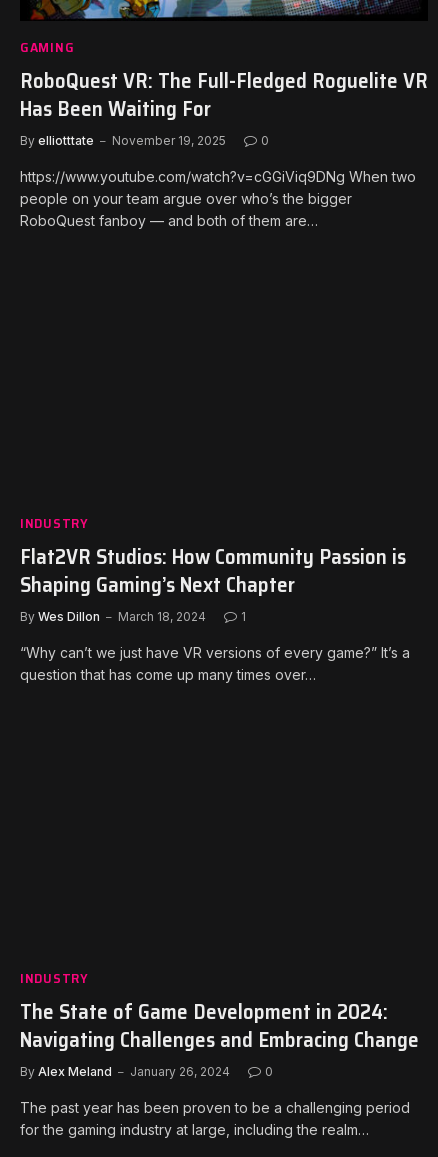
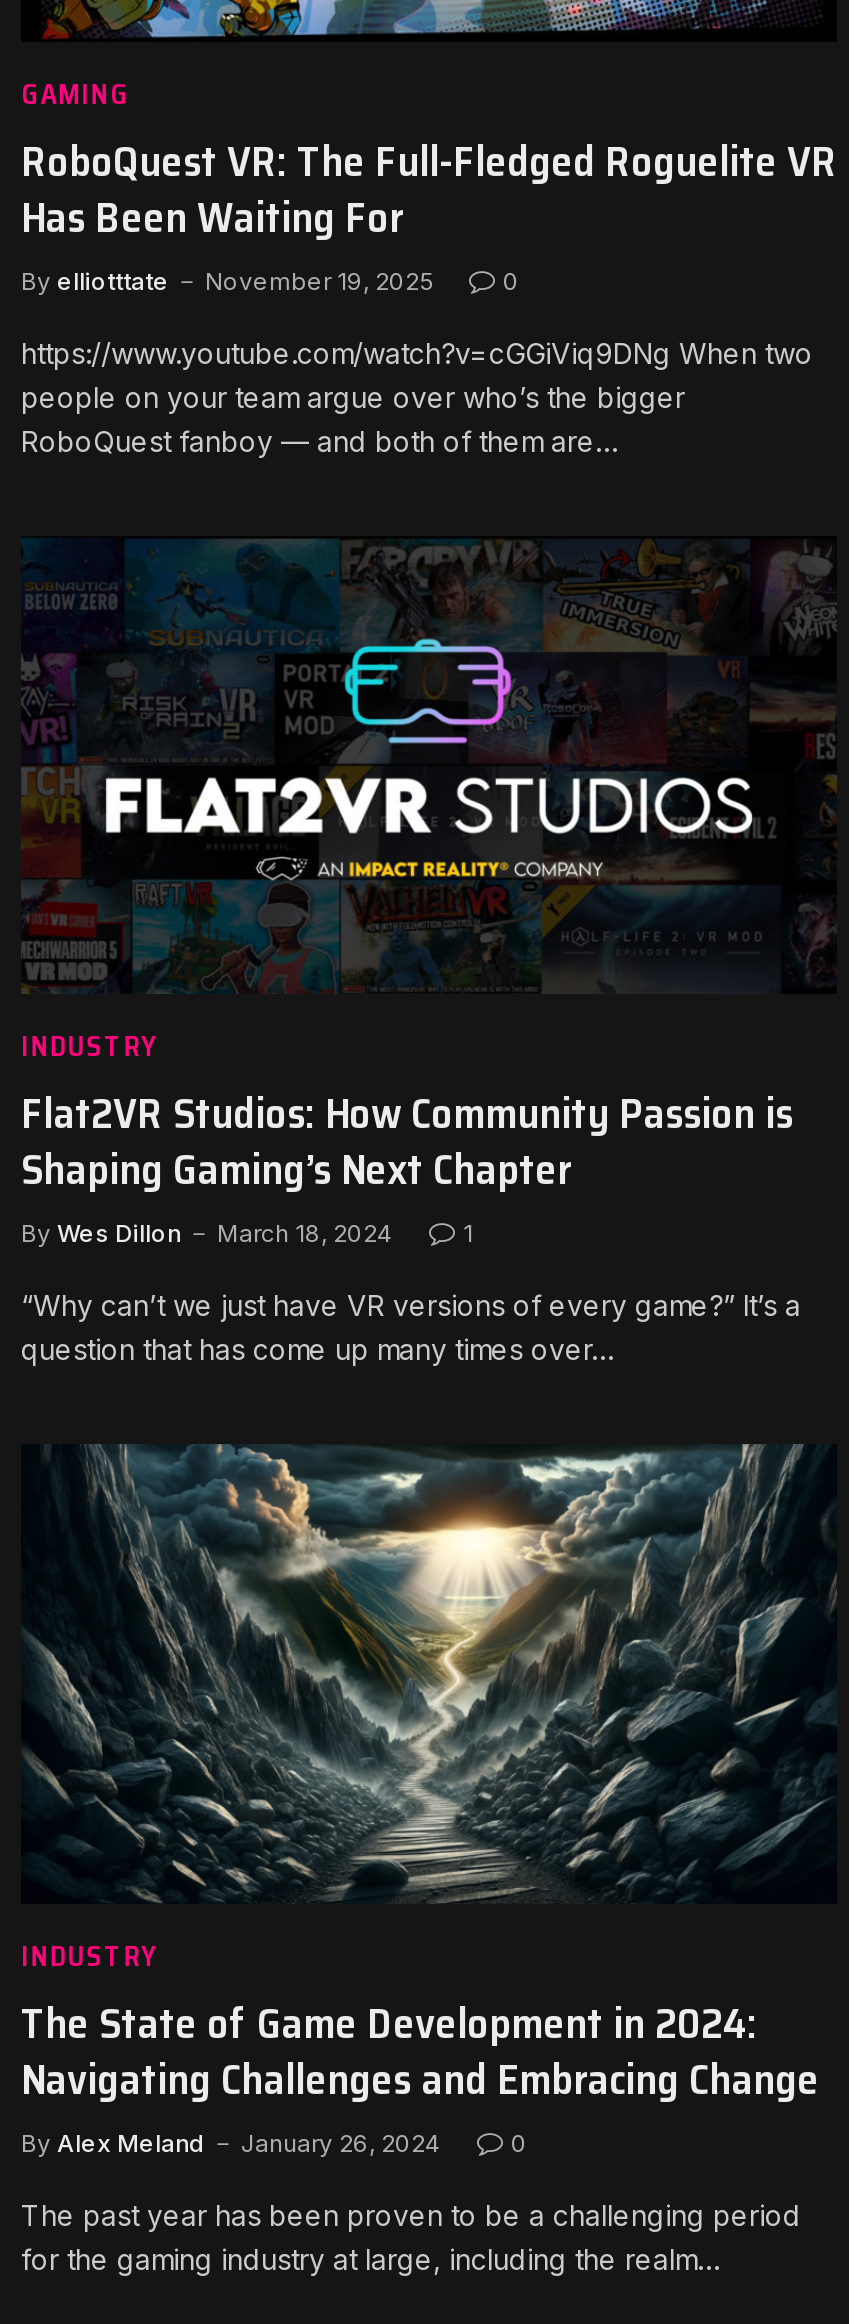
+ [image]

+ [image]
